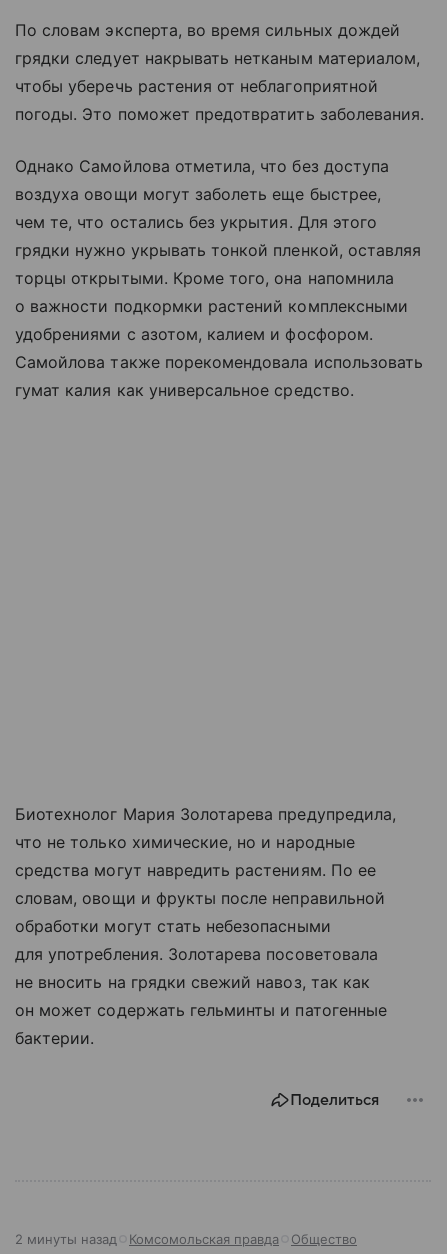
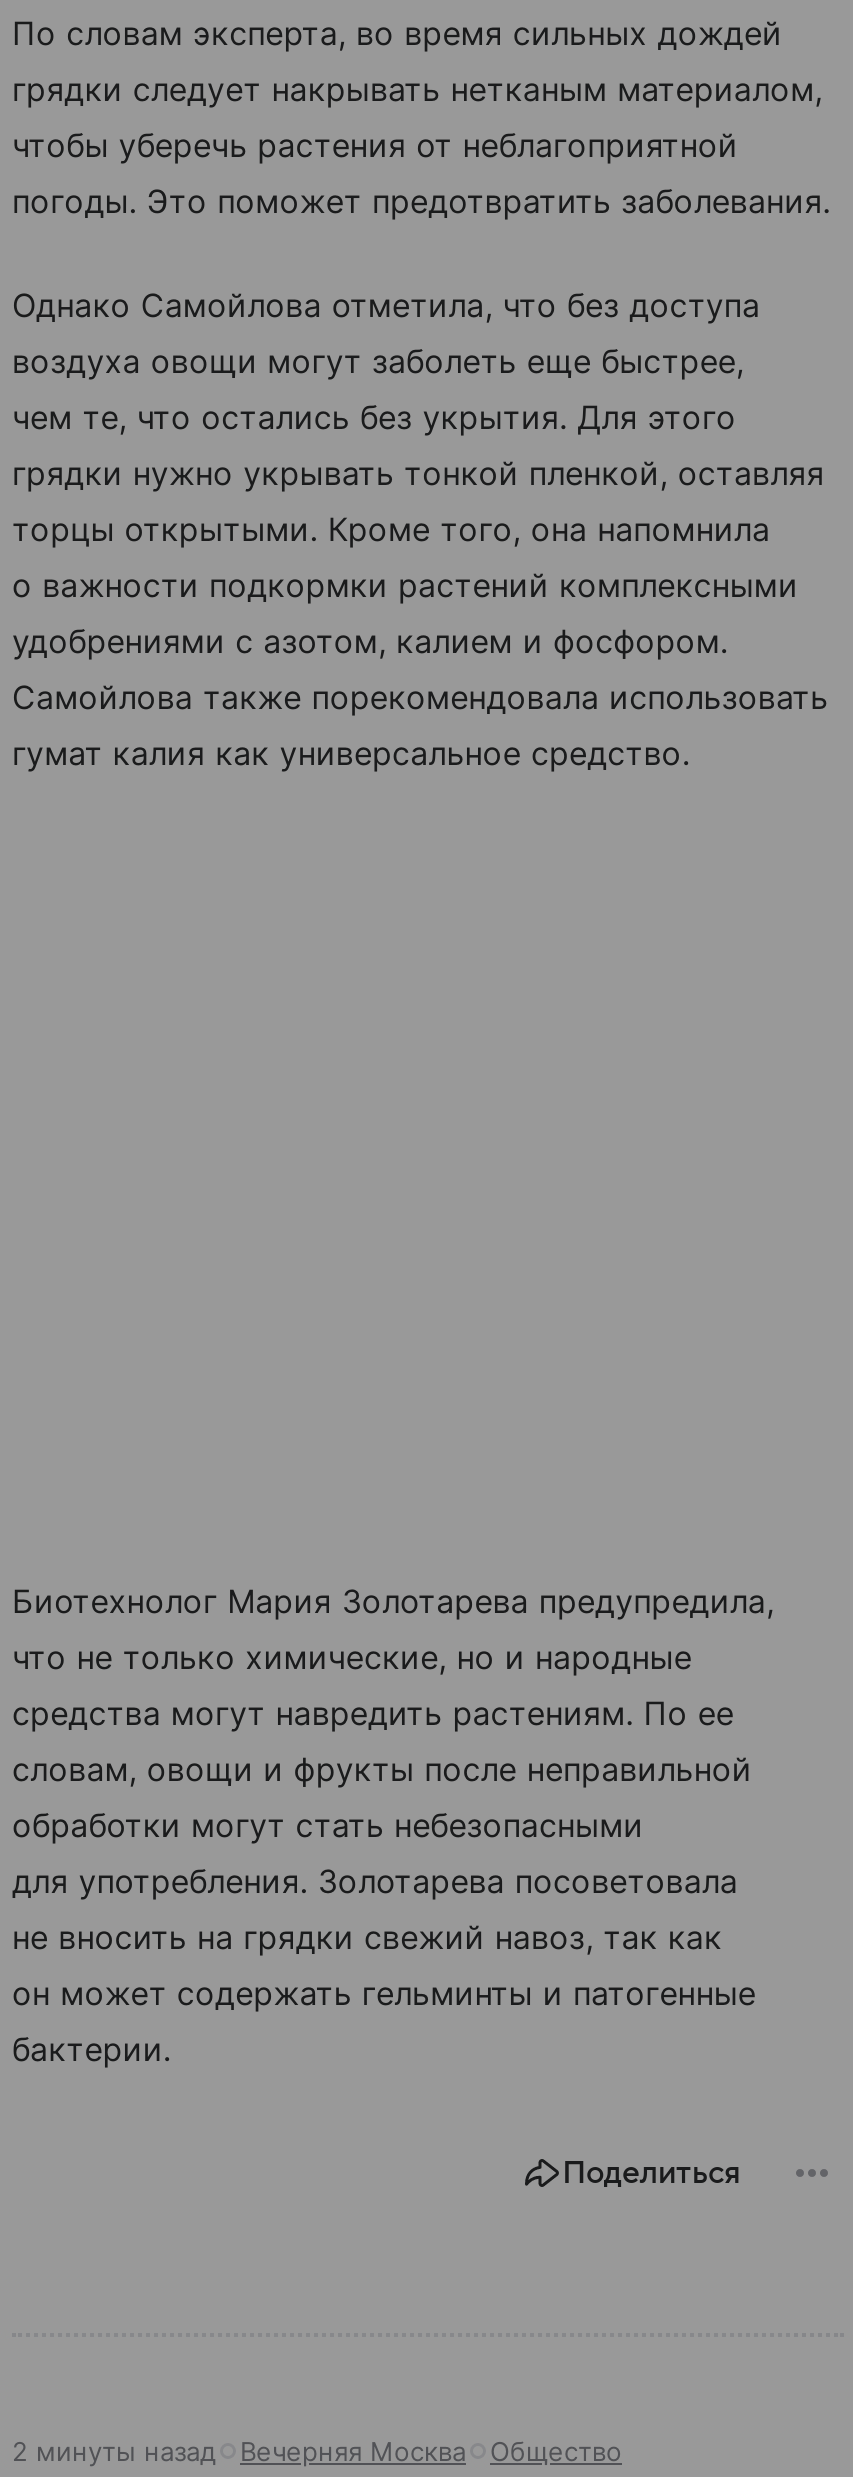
- Комсомольская правда
+ Вечерняя Москва
